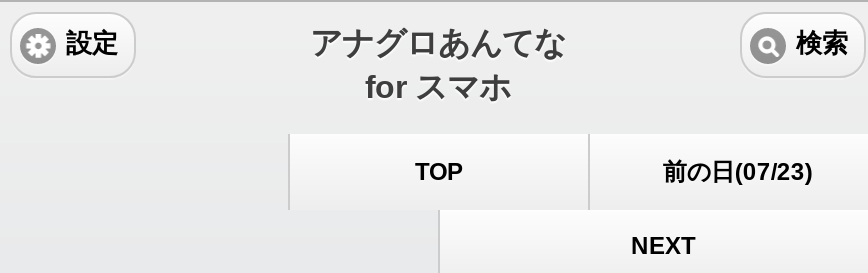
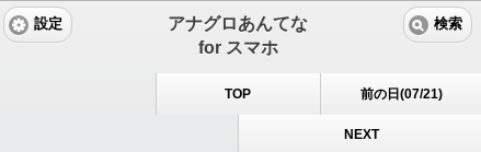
- 前の日(07/23)
+ 前の日(07/21)
